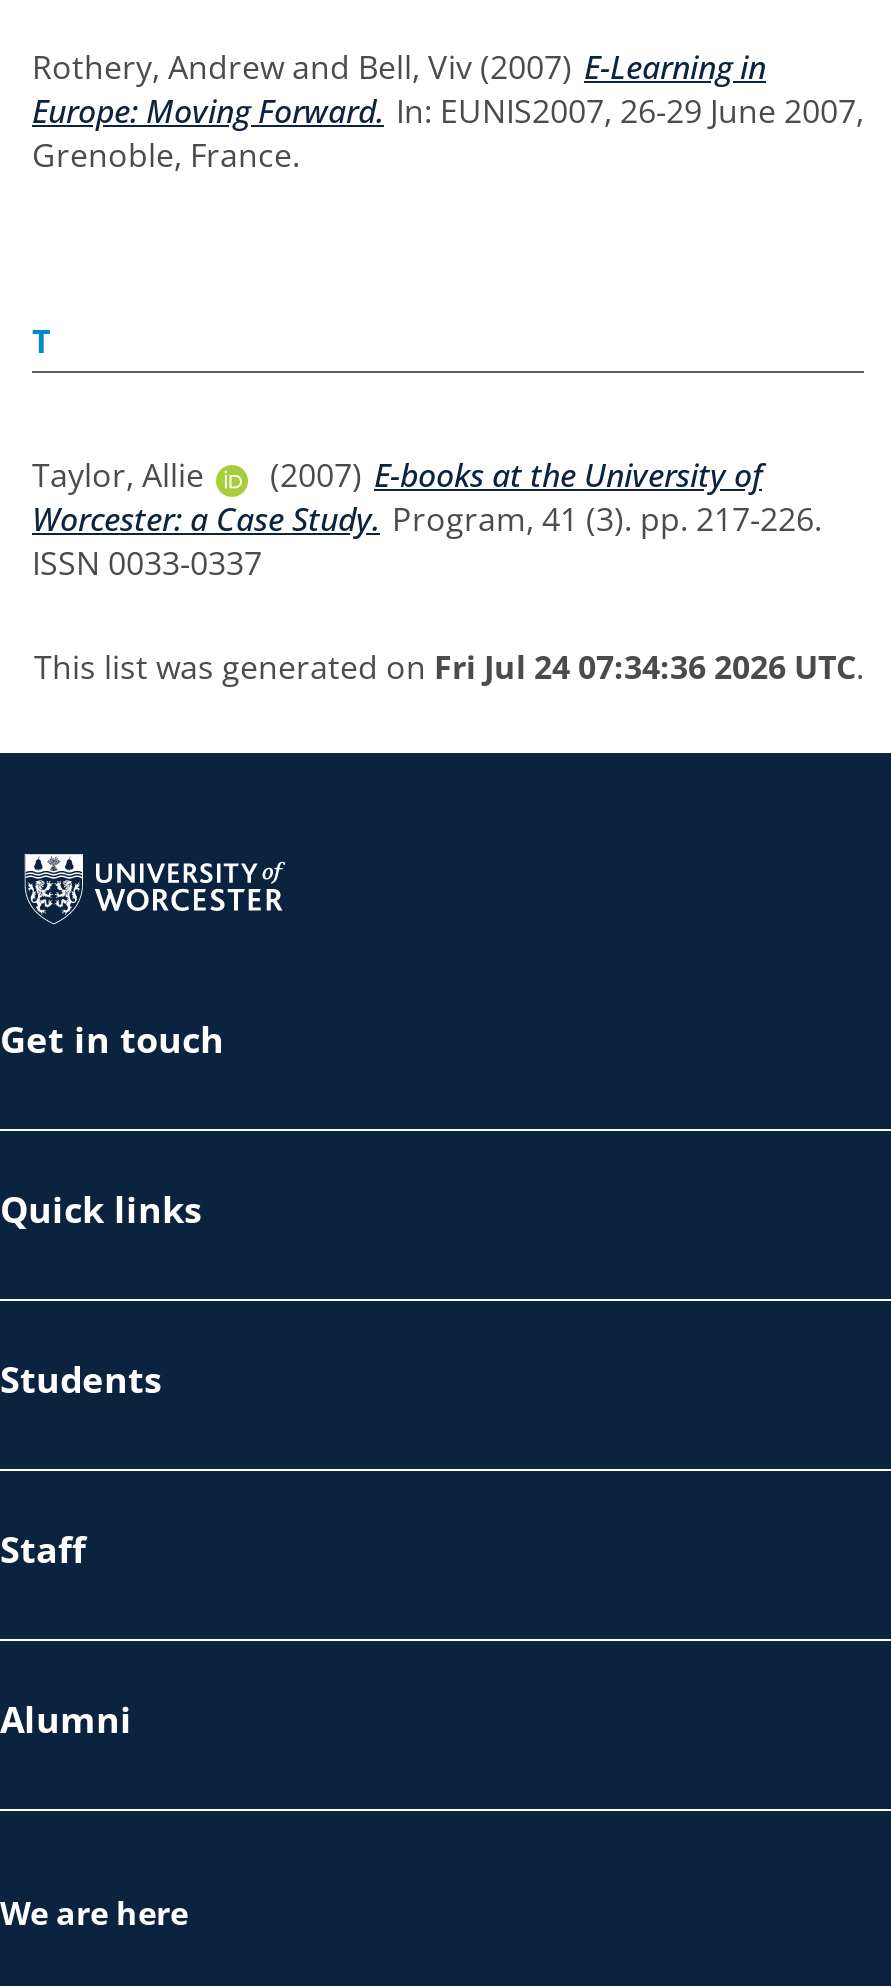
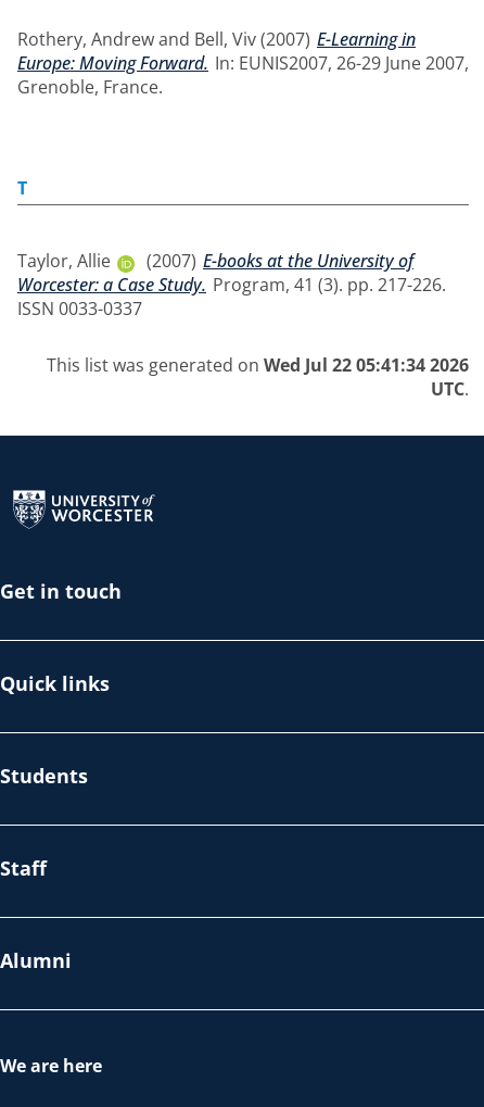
- This list was generated on Fri Jul 24 07:34:36 2026 UTC.
+ This list was generated on Wed Jul 22 05:41:34 2026
+ UTC.
